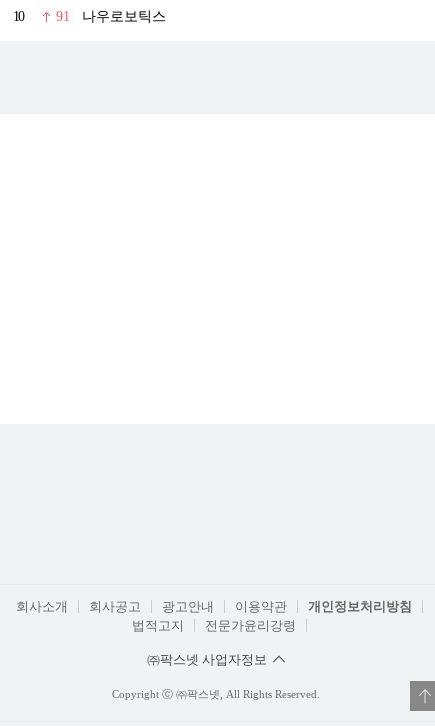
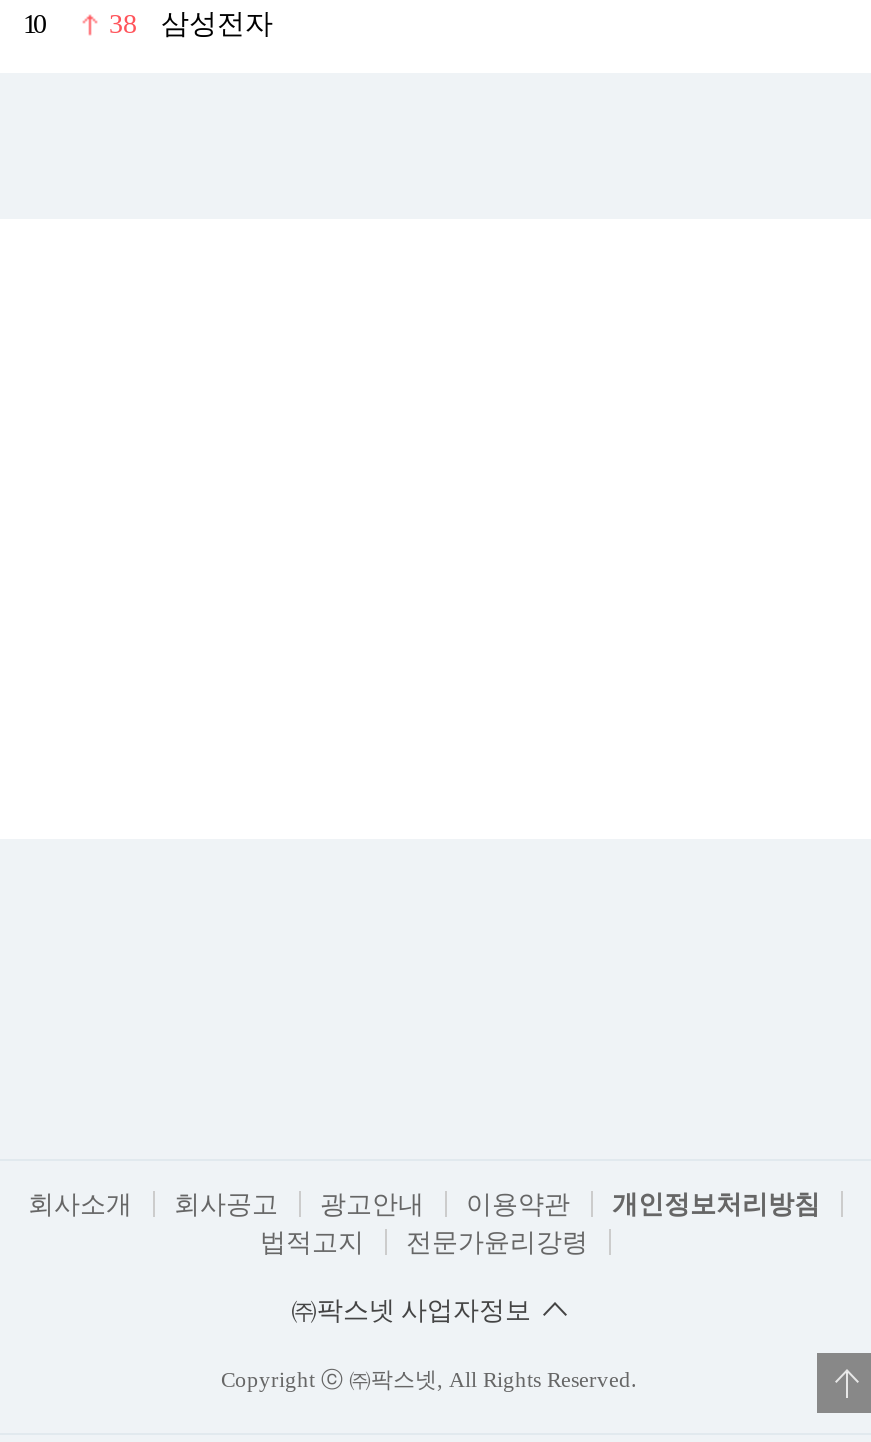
- 91
- 나우로보틱스
+ 38
+ 삼성전자
